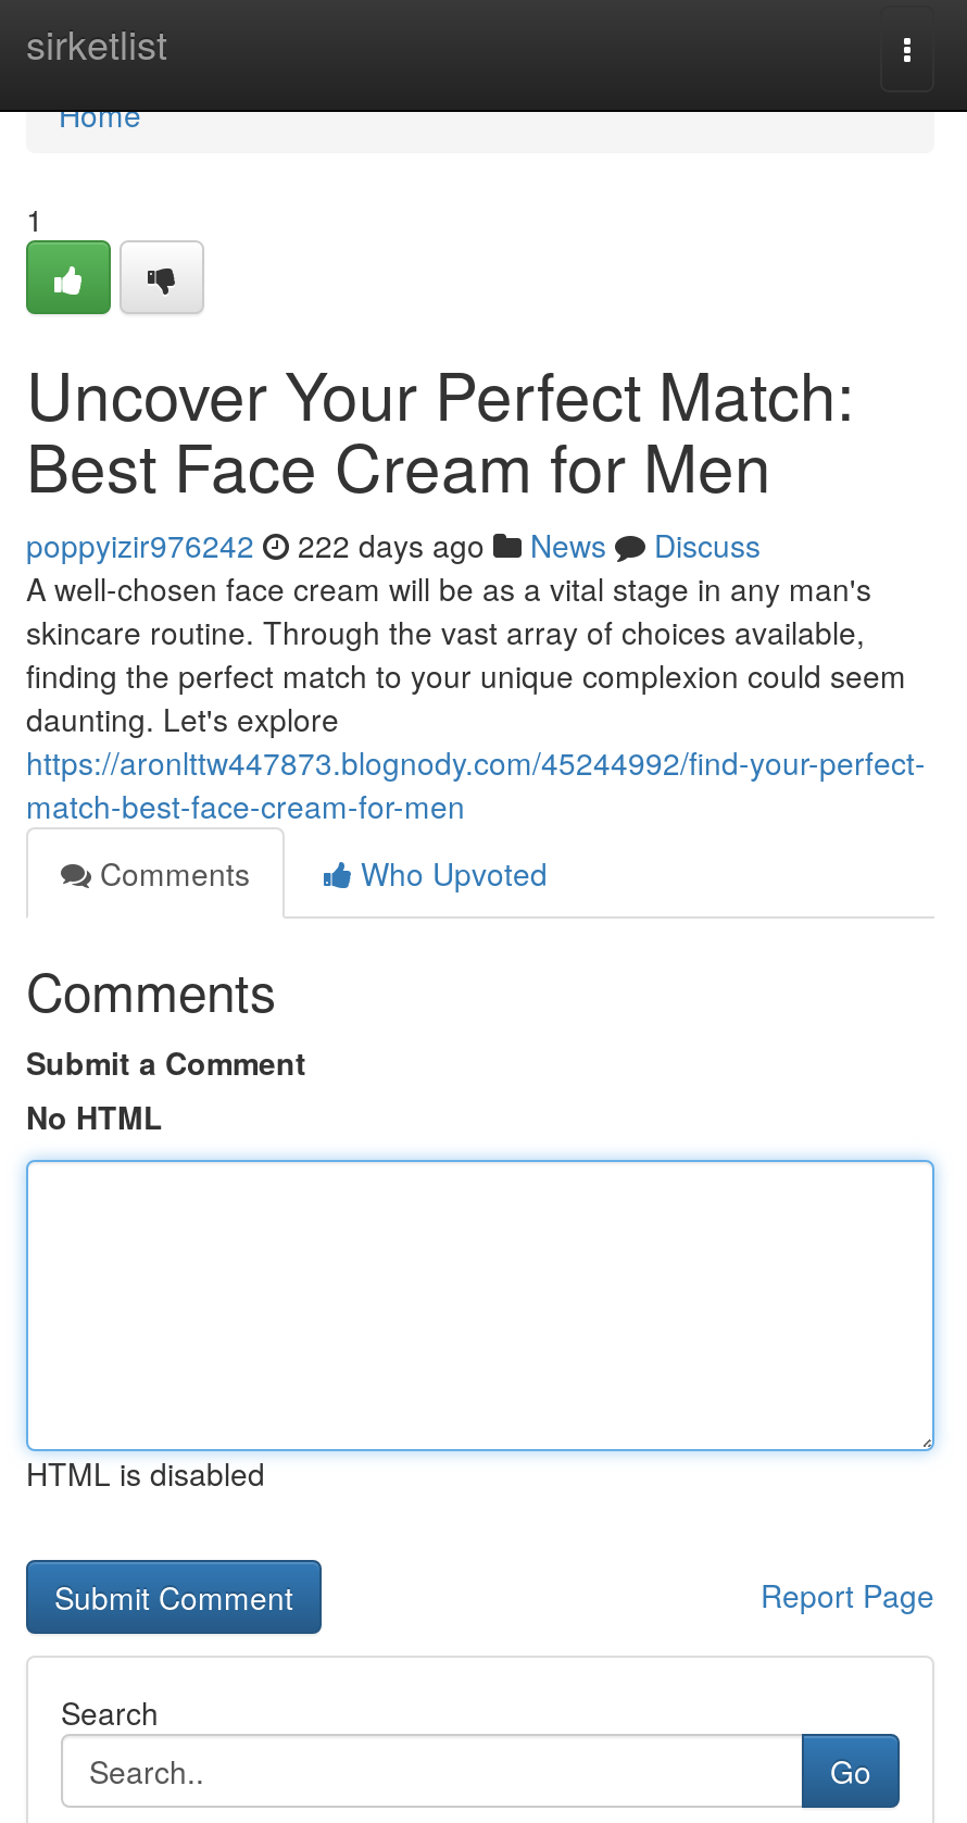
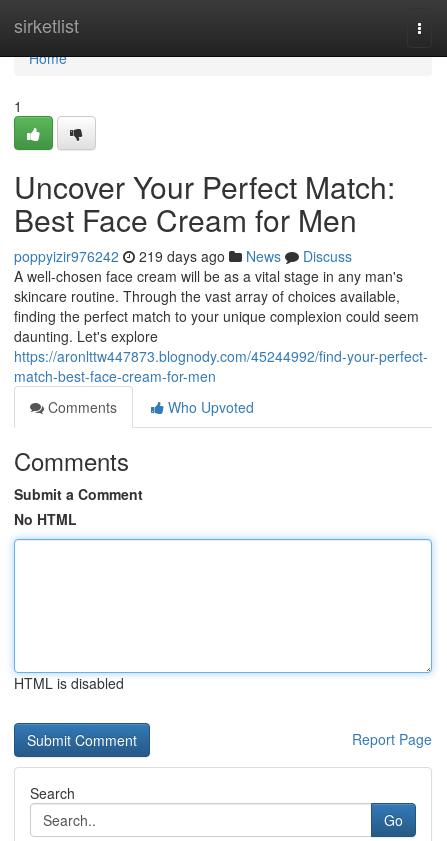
- poppyizir976242 222 days ago News Discuss
+ poppyizir976242 219 days ago News Discuss
